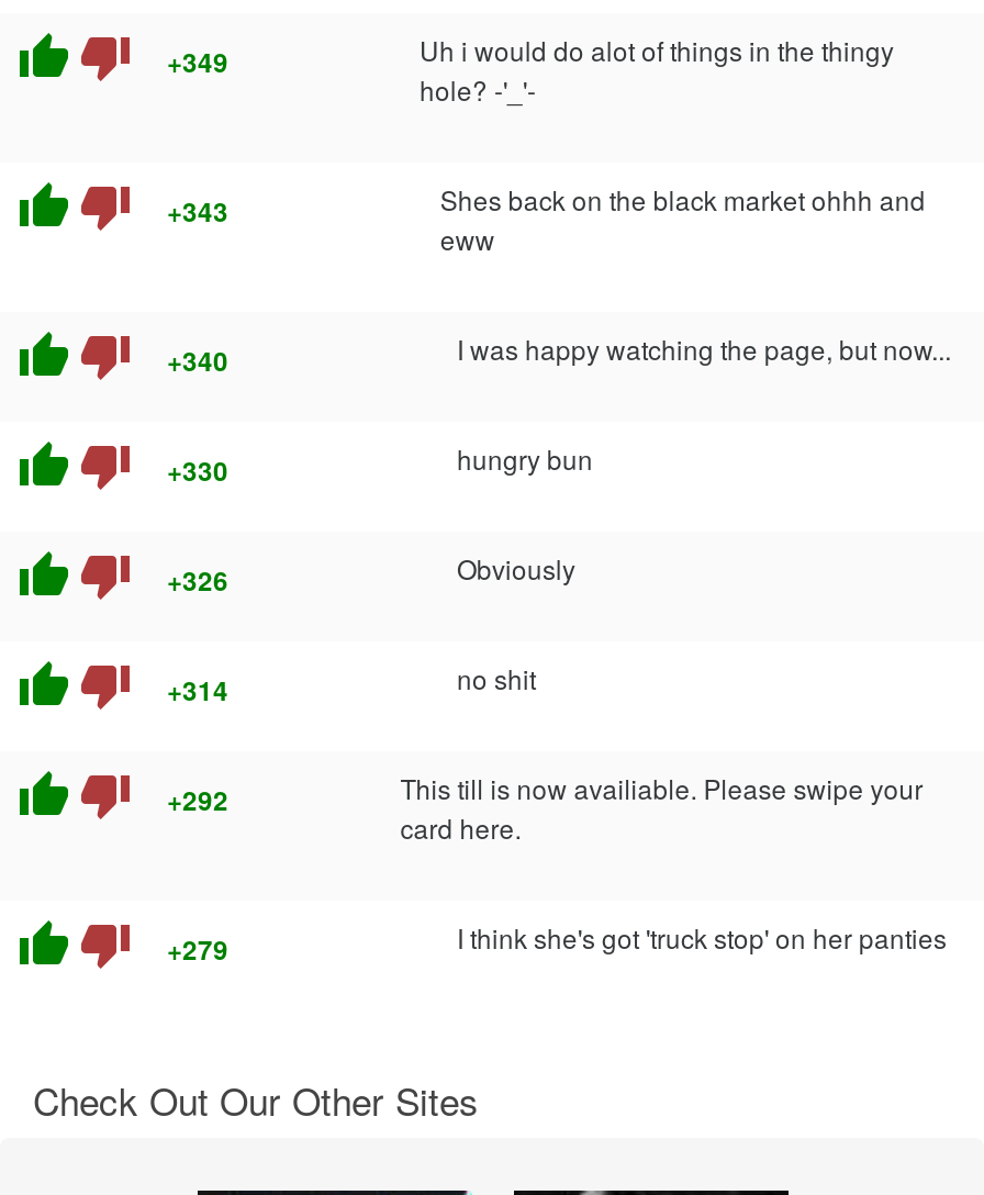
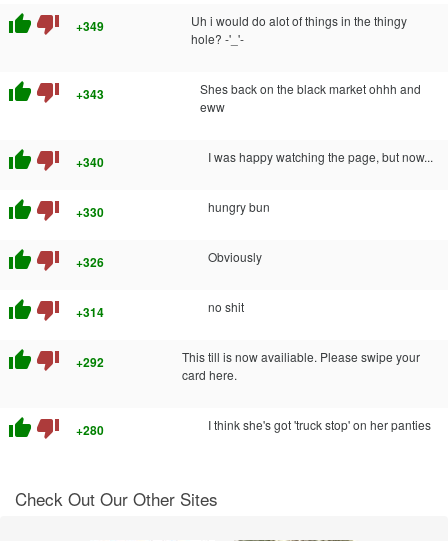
- +279
+ +280
